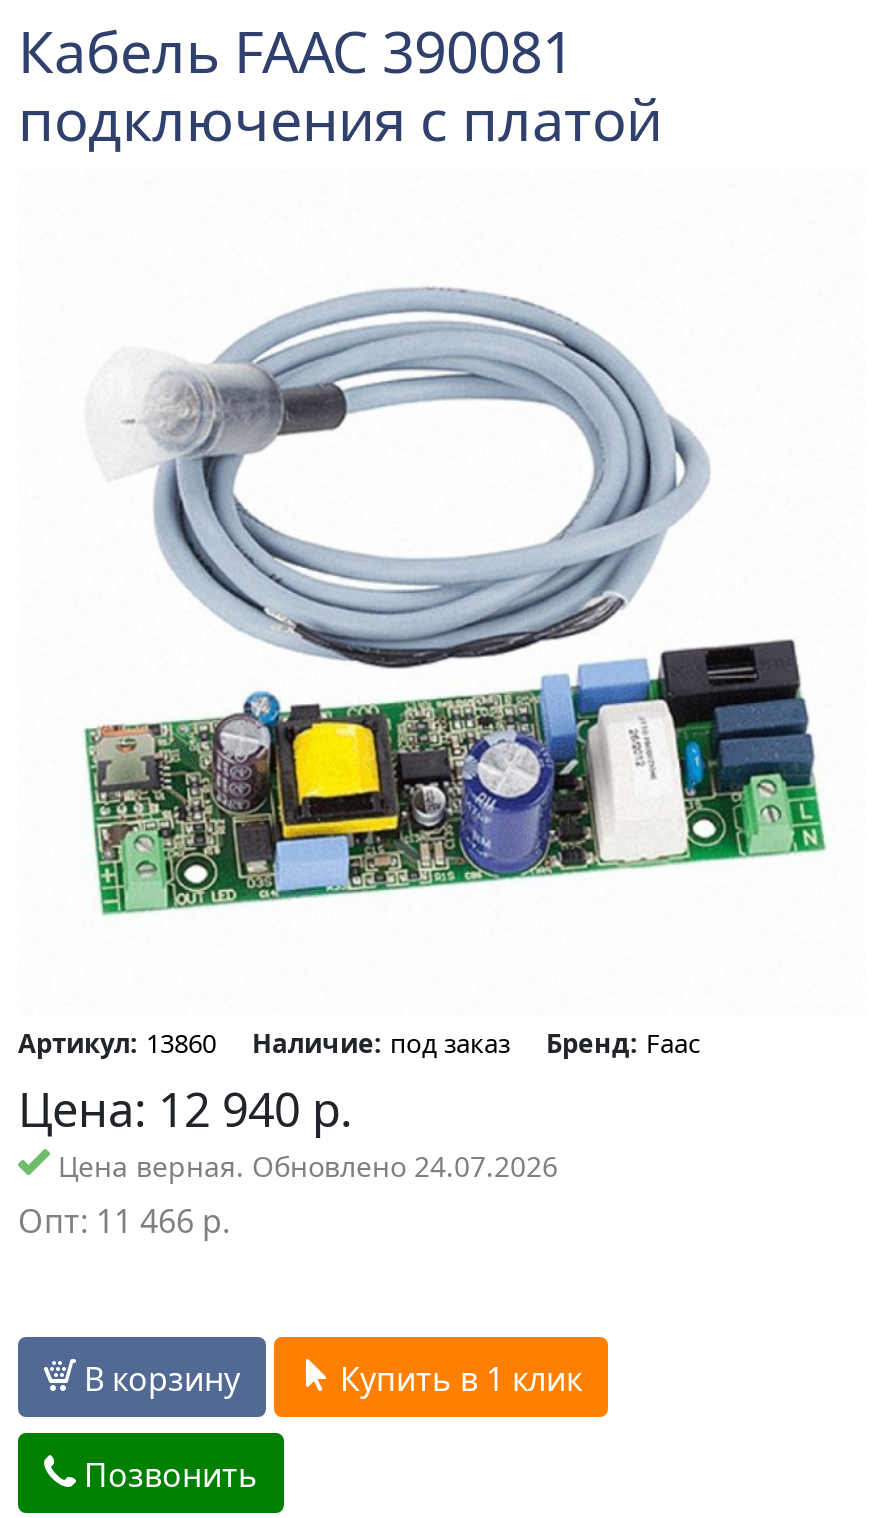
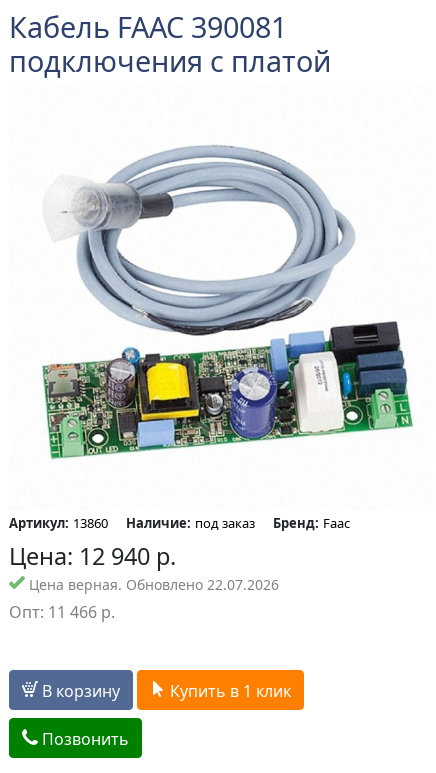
- Цена верная. Обновлено 24.07.2026
+ Цена верная. Обновлено 22.07.2026
